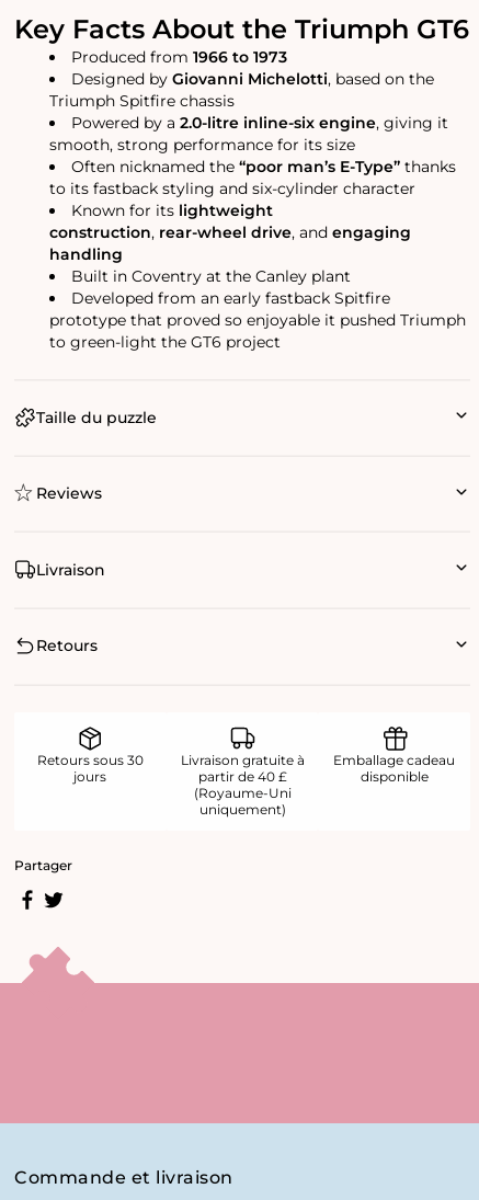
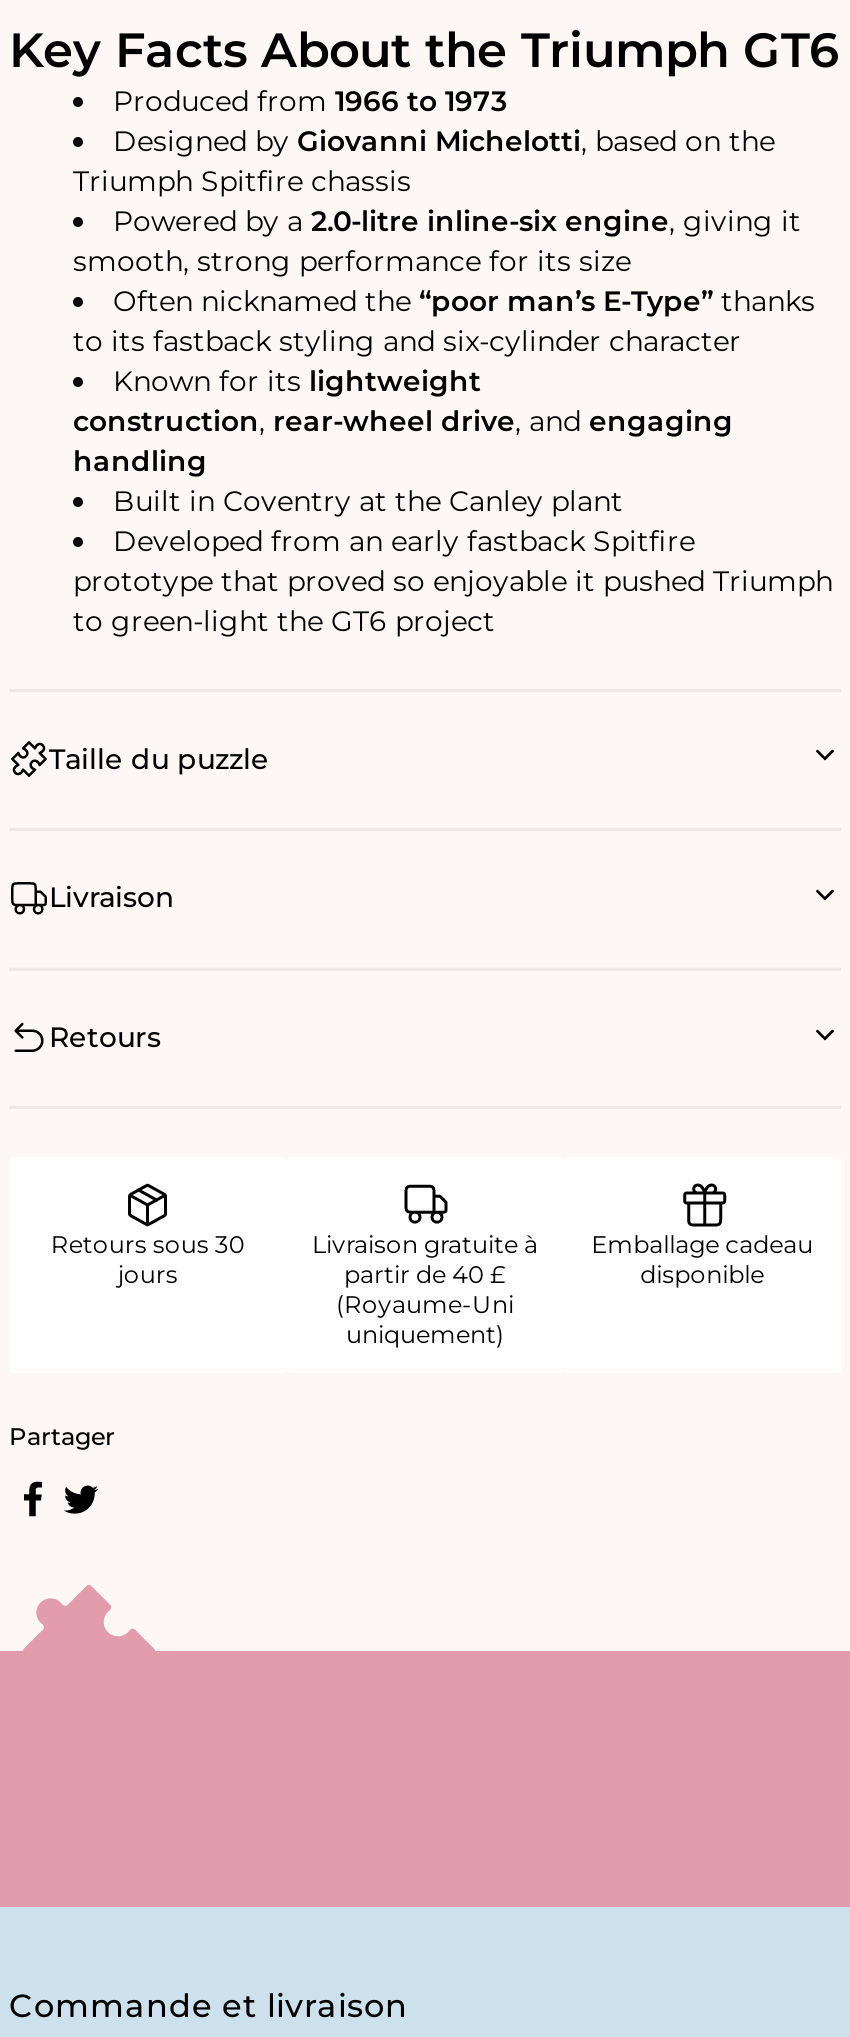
- Reviews
